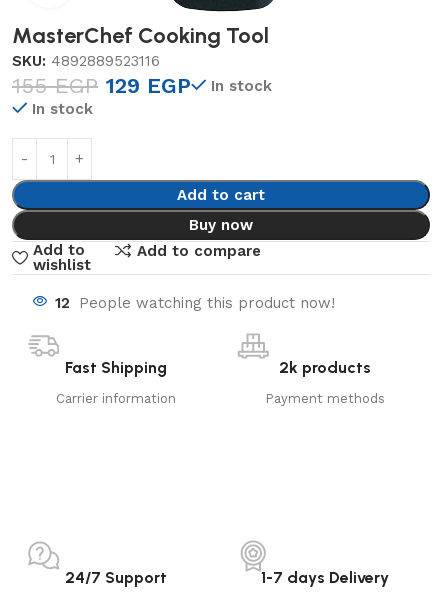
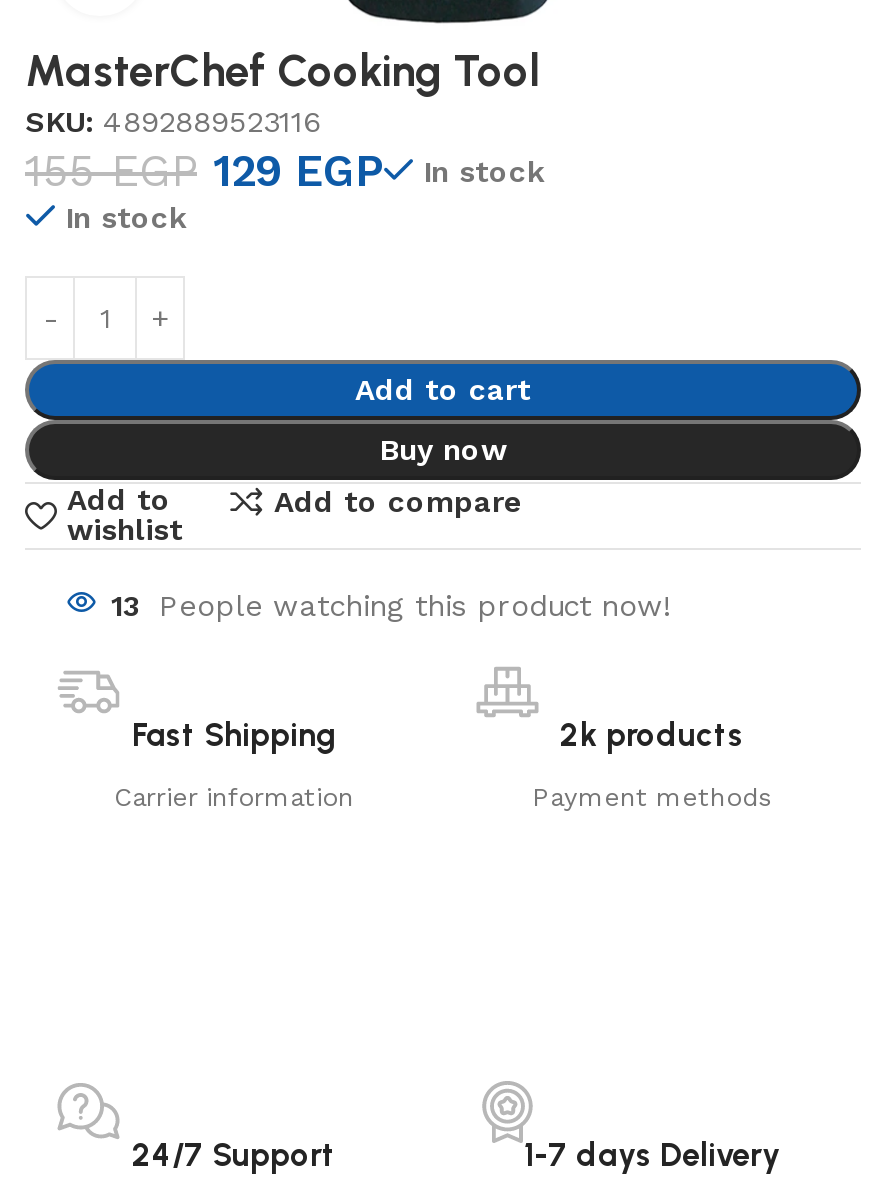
- 12 People watching this product now!
+ 13 People watching this product now!
